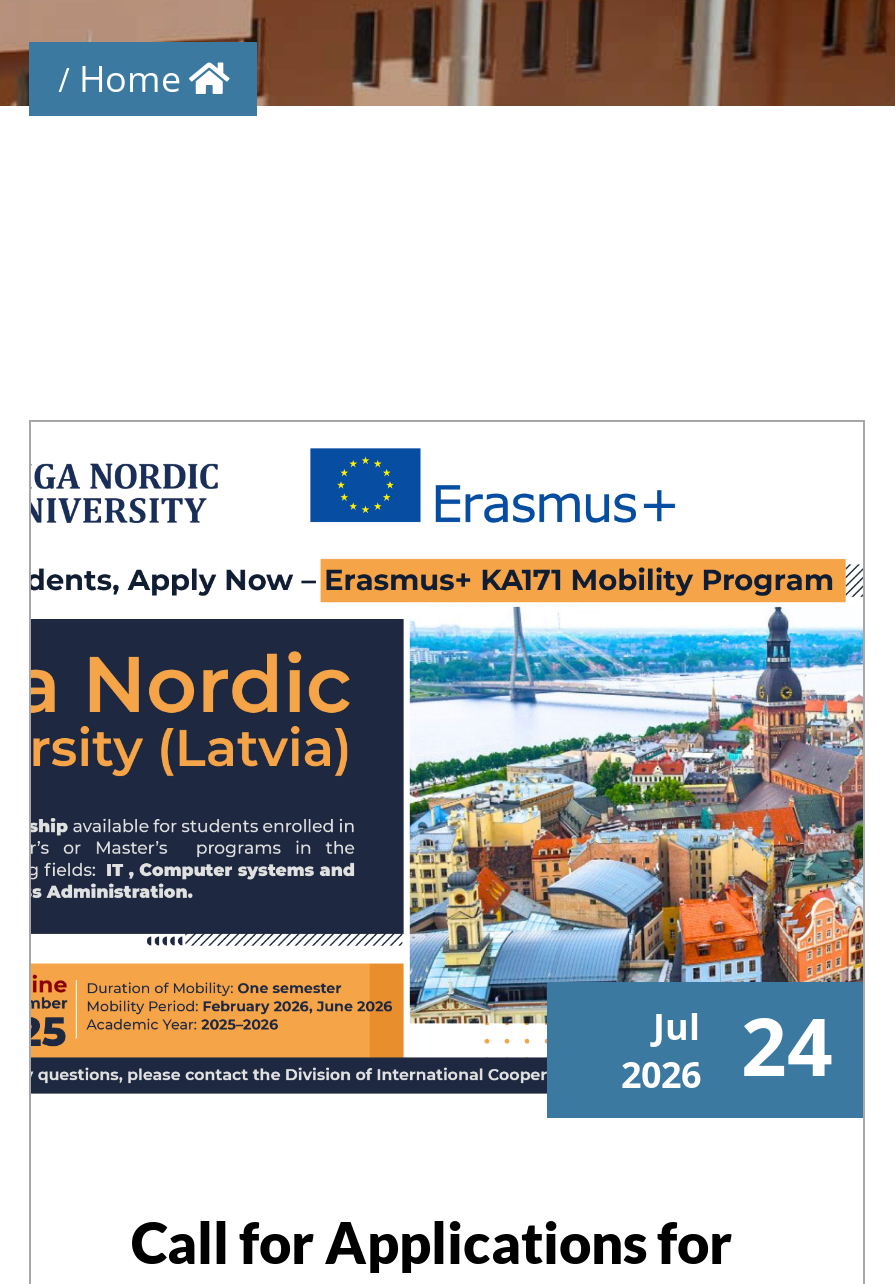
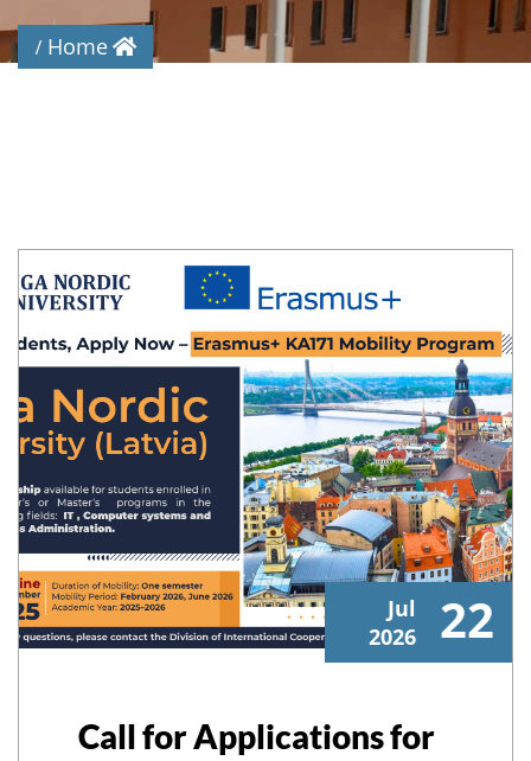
- 2026 Jul 24
+ 2026 Jul 22
